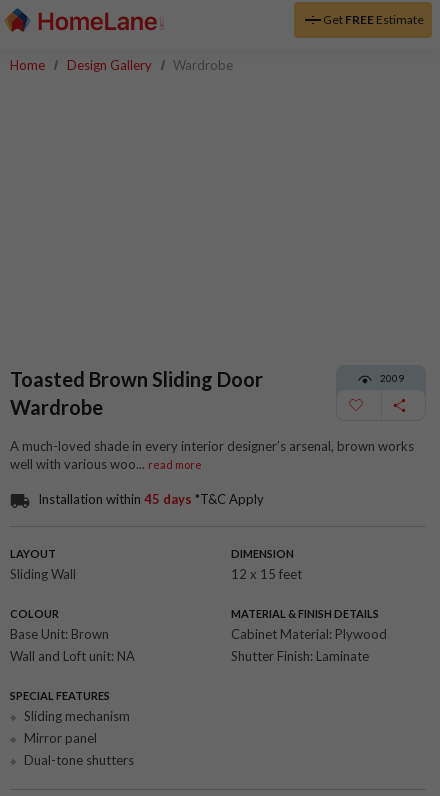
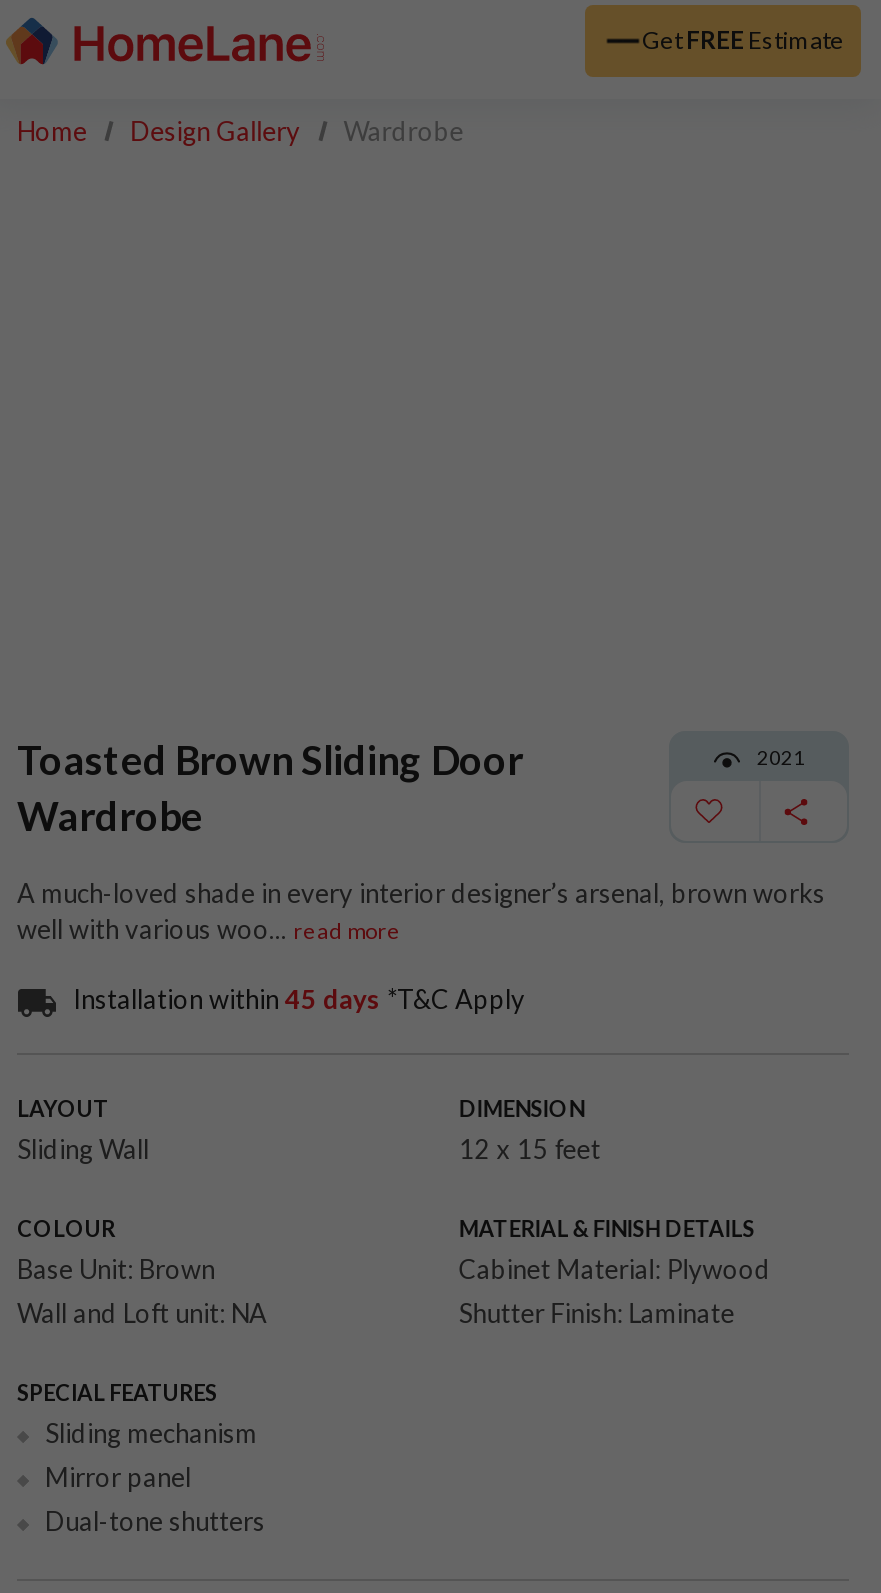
- 2009
+ 2021
